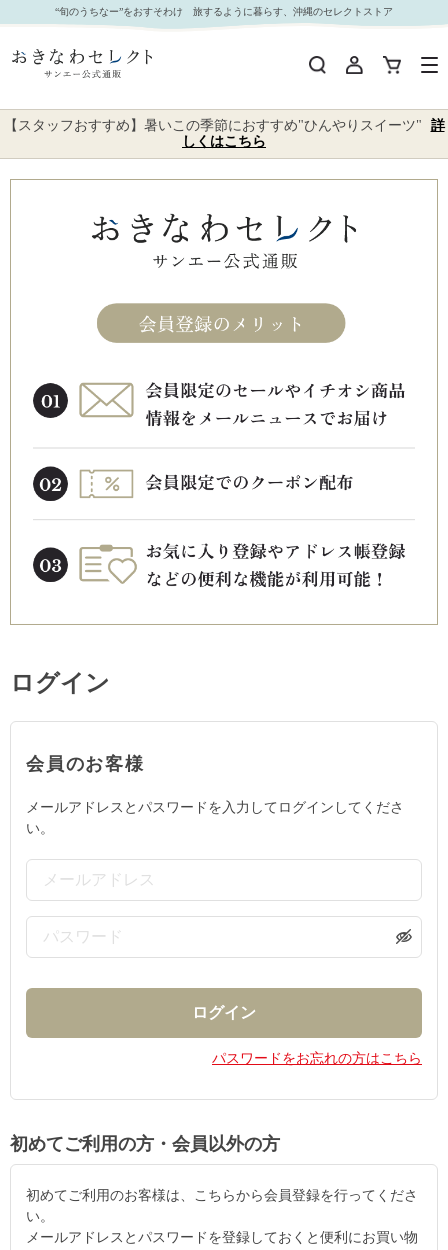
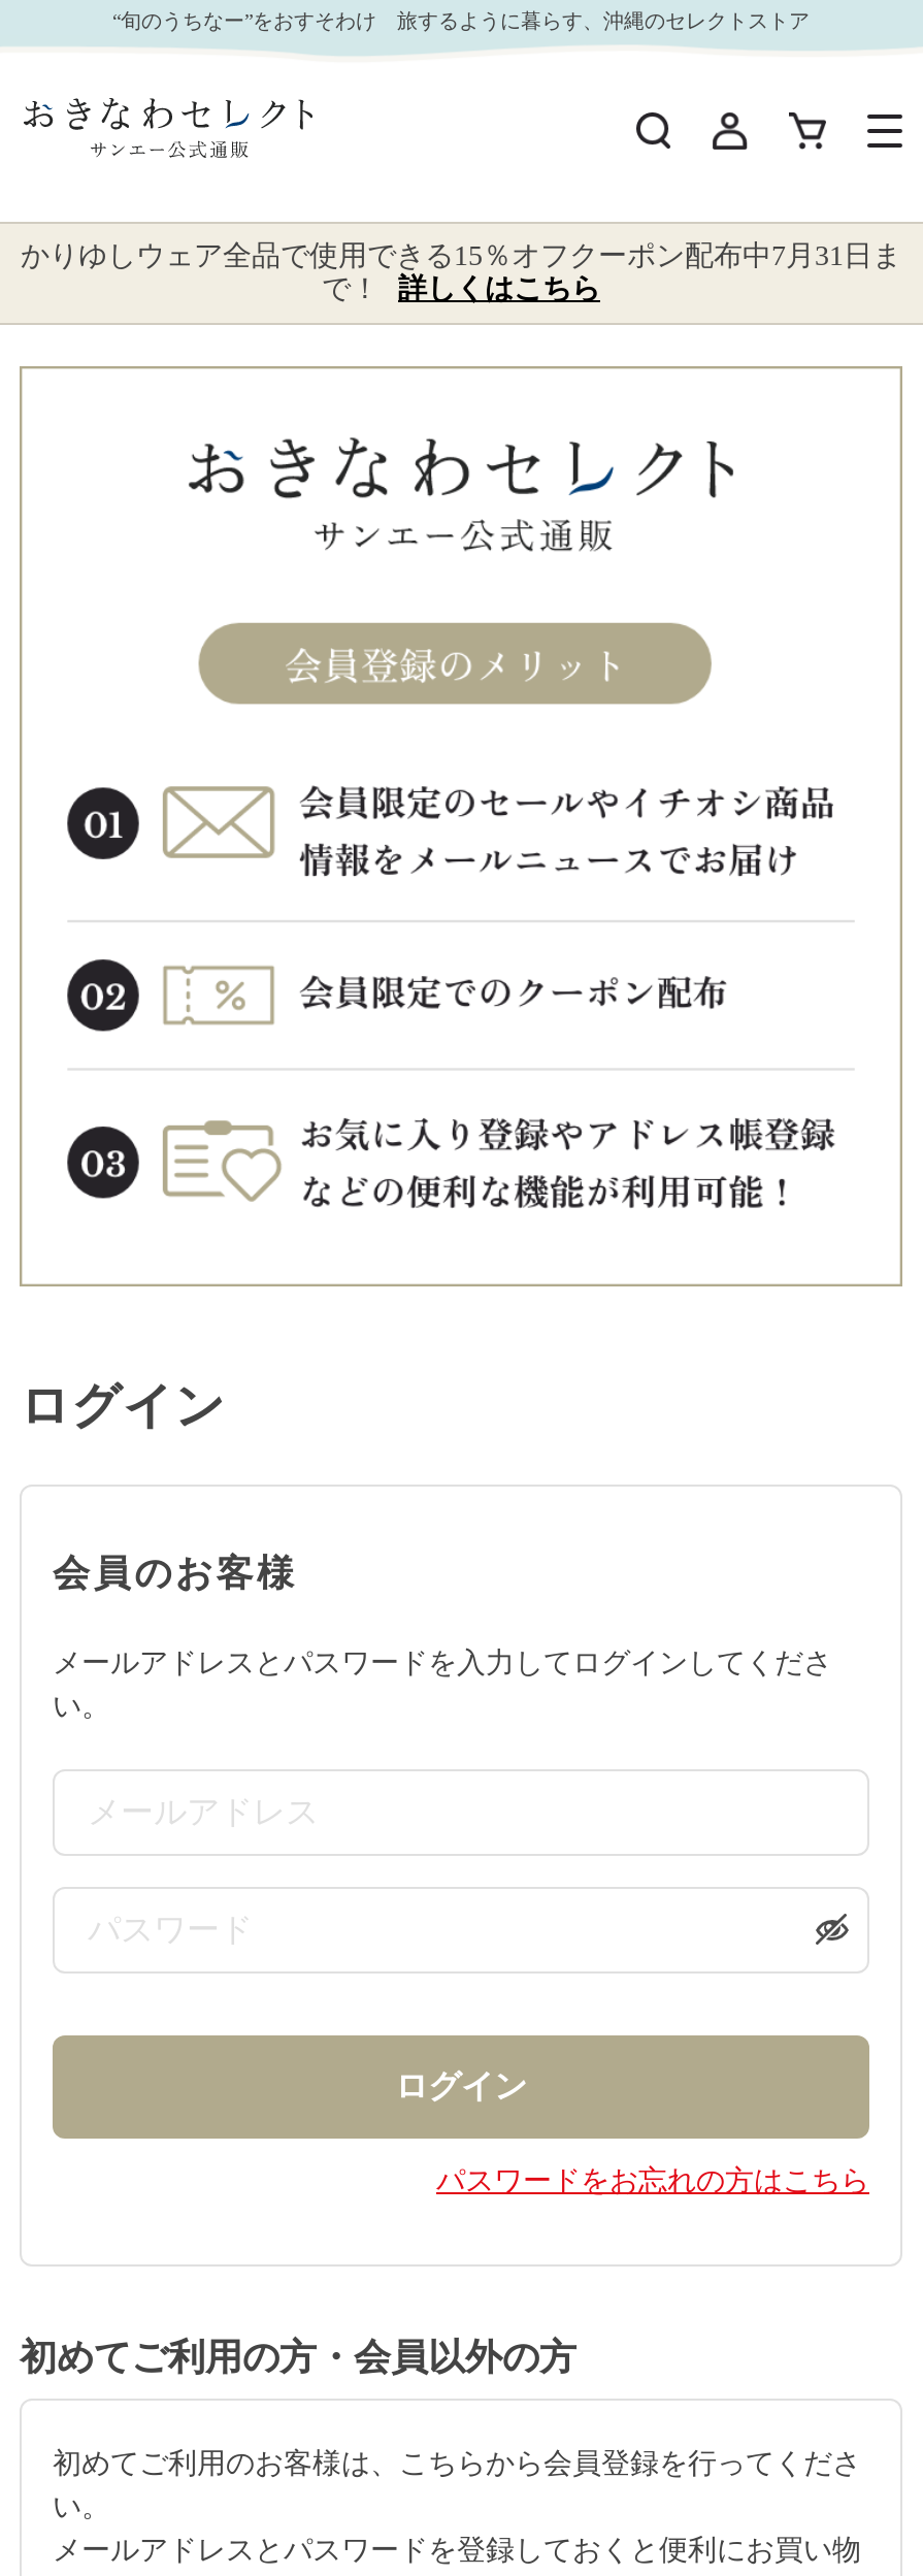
- 【スタッフおすすめ】暑いこの季節におすすめ"ひんやりスイーツ" 詳
- しくはこちら
+ かりゆしウェア全品で使用できる15％オフクーポン配布中7月31日ま
+ で！ 詳しくはこちら
